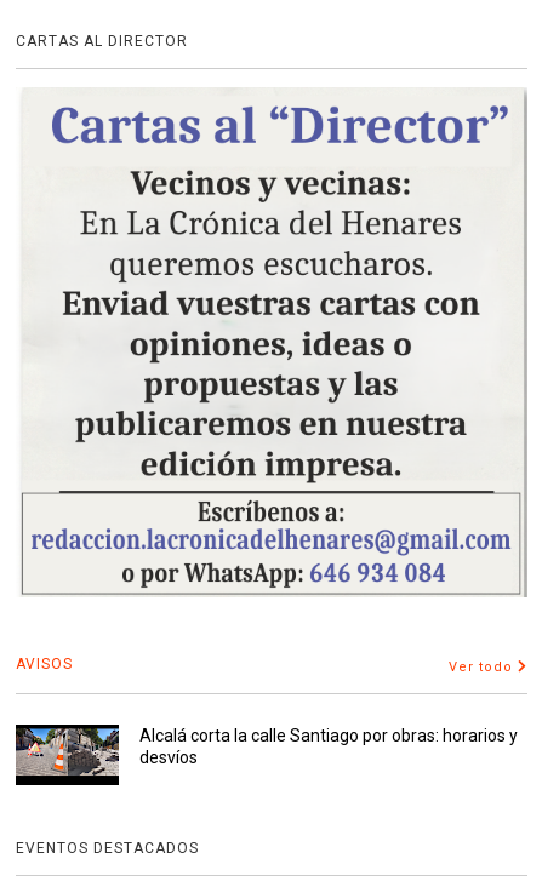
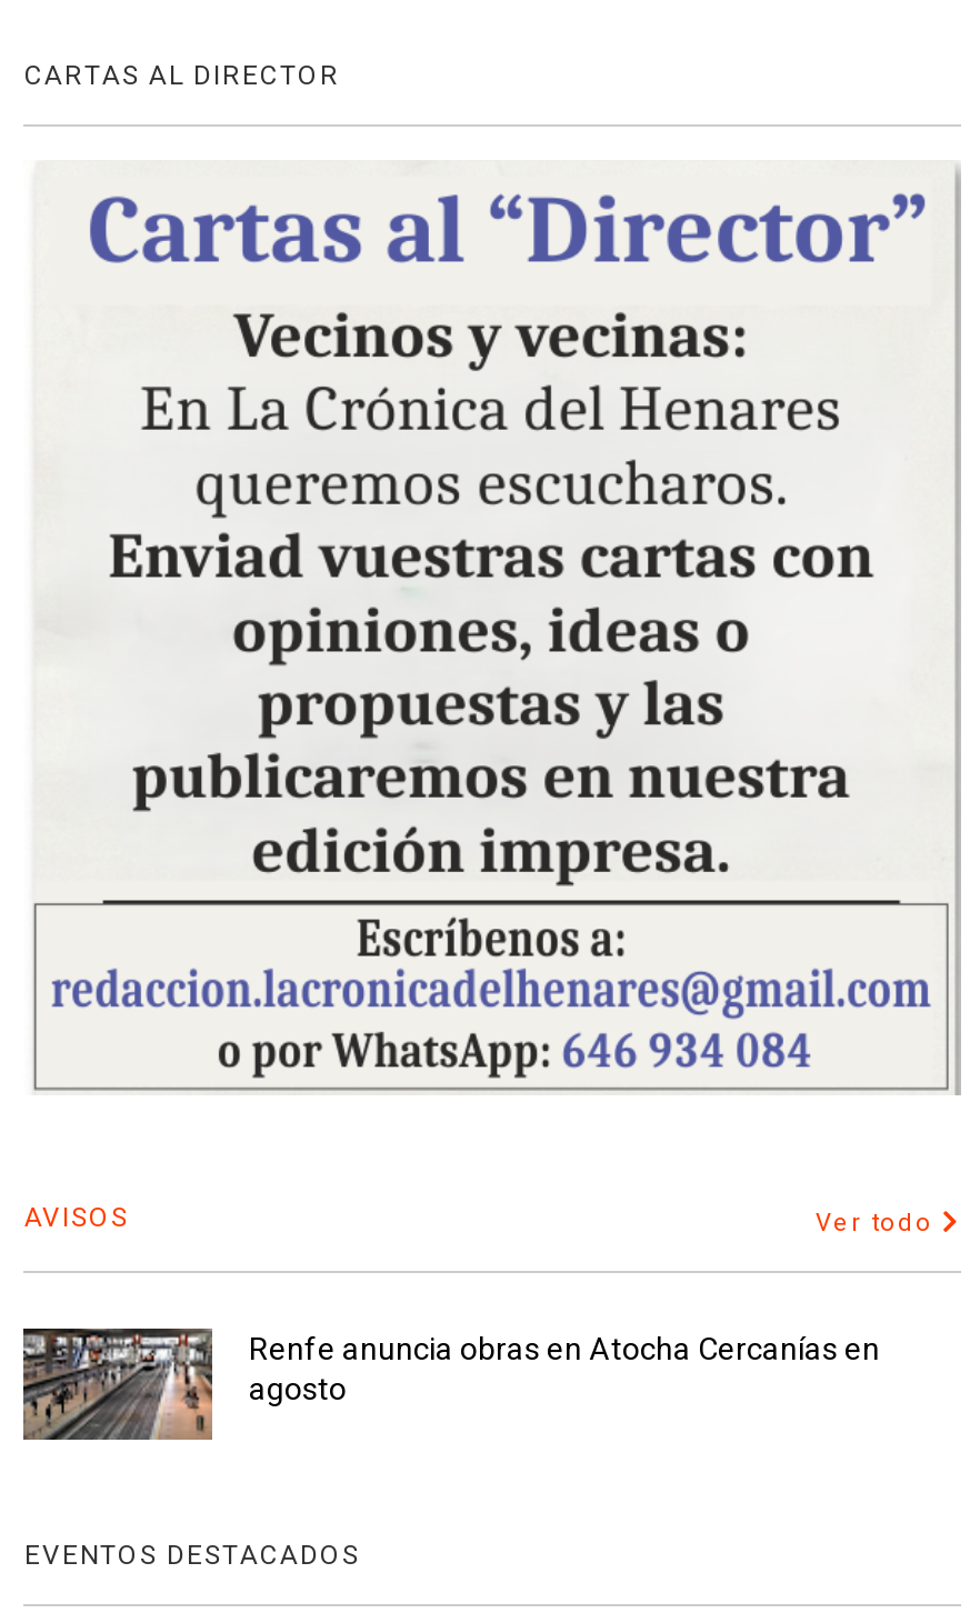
- [image]
- Alcalá corta la calle Santiago por obras: horarios y
- desvíos
+ [image]
+ Renfe anuncia obras en Atocha Cercanías en
+ agosto
